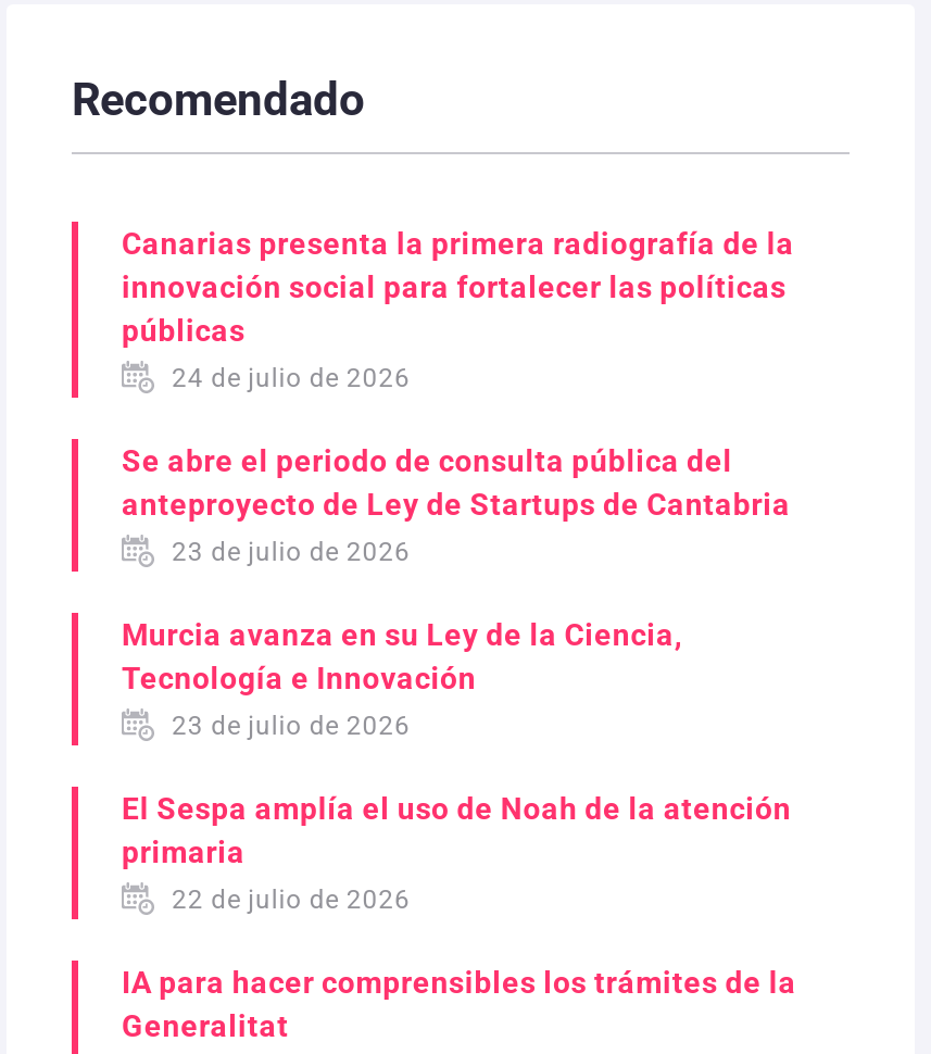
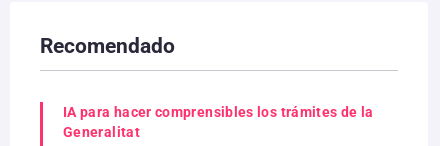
- Canarias presenta la primera radiografía de la
- innovación social para fortalecer las políticas
- públicas
- 24 de julio de 2026
- Se abre el periodo de consulta pública del
- anteproyecto de Ley de Startups de Cantabria
- 23 de julio de 2026
- Murcia avanza en su Ley de la Ciencia,
- Tecnología e Innovación
- 23 de julio de 2026
- El Sespa amplía el uso de Noah de la atención
- primaria
- 22 de julio de 2026
